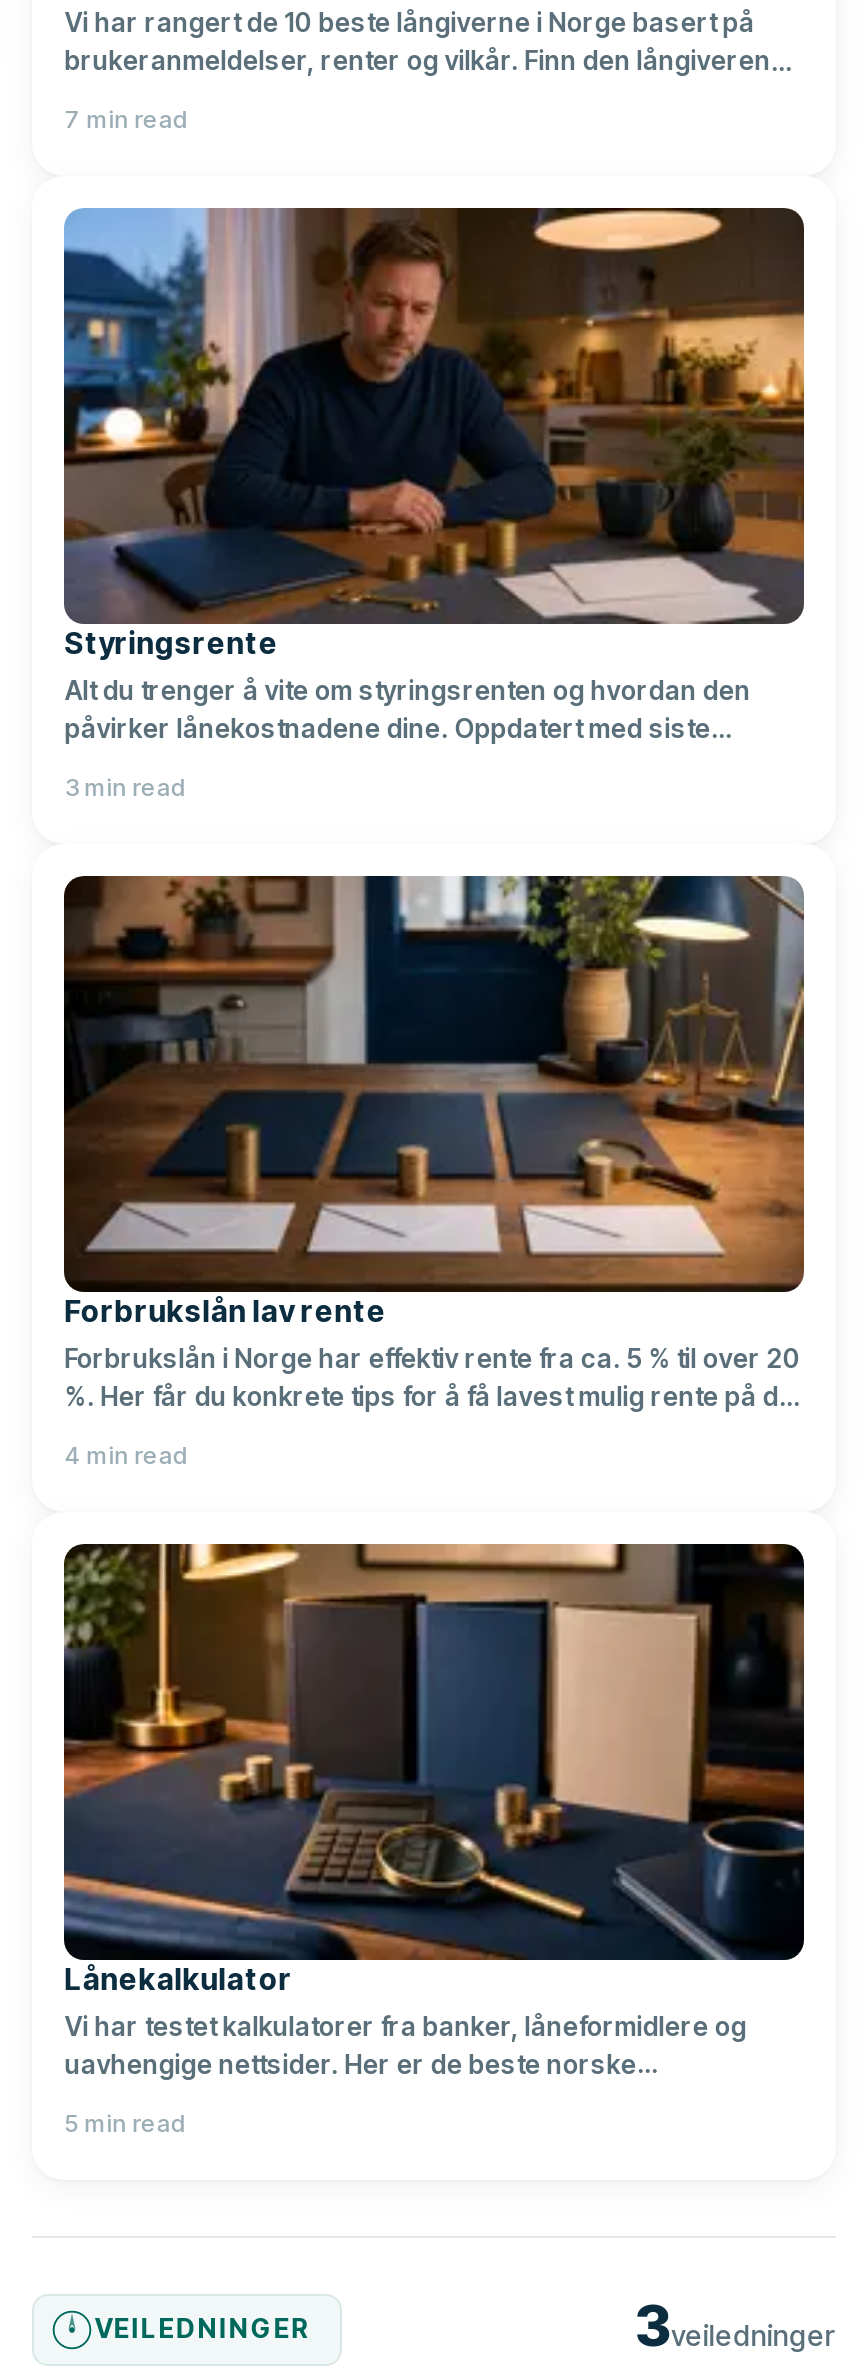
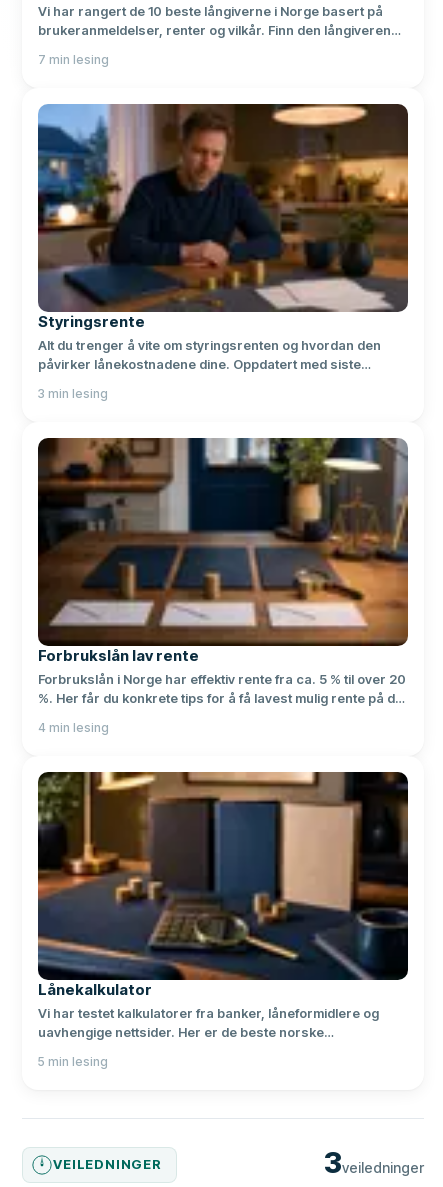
- 7 min read
+ 7 min lesing

- 3 min read
+ 3 min lesing

- 4 min read
+ 4 min lesing

- 5 min read
+ 5 min lesing
